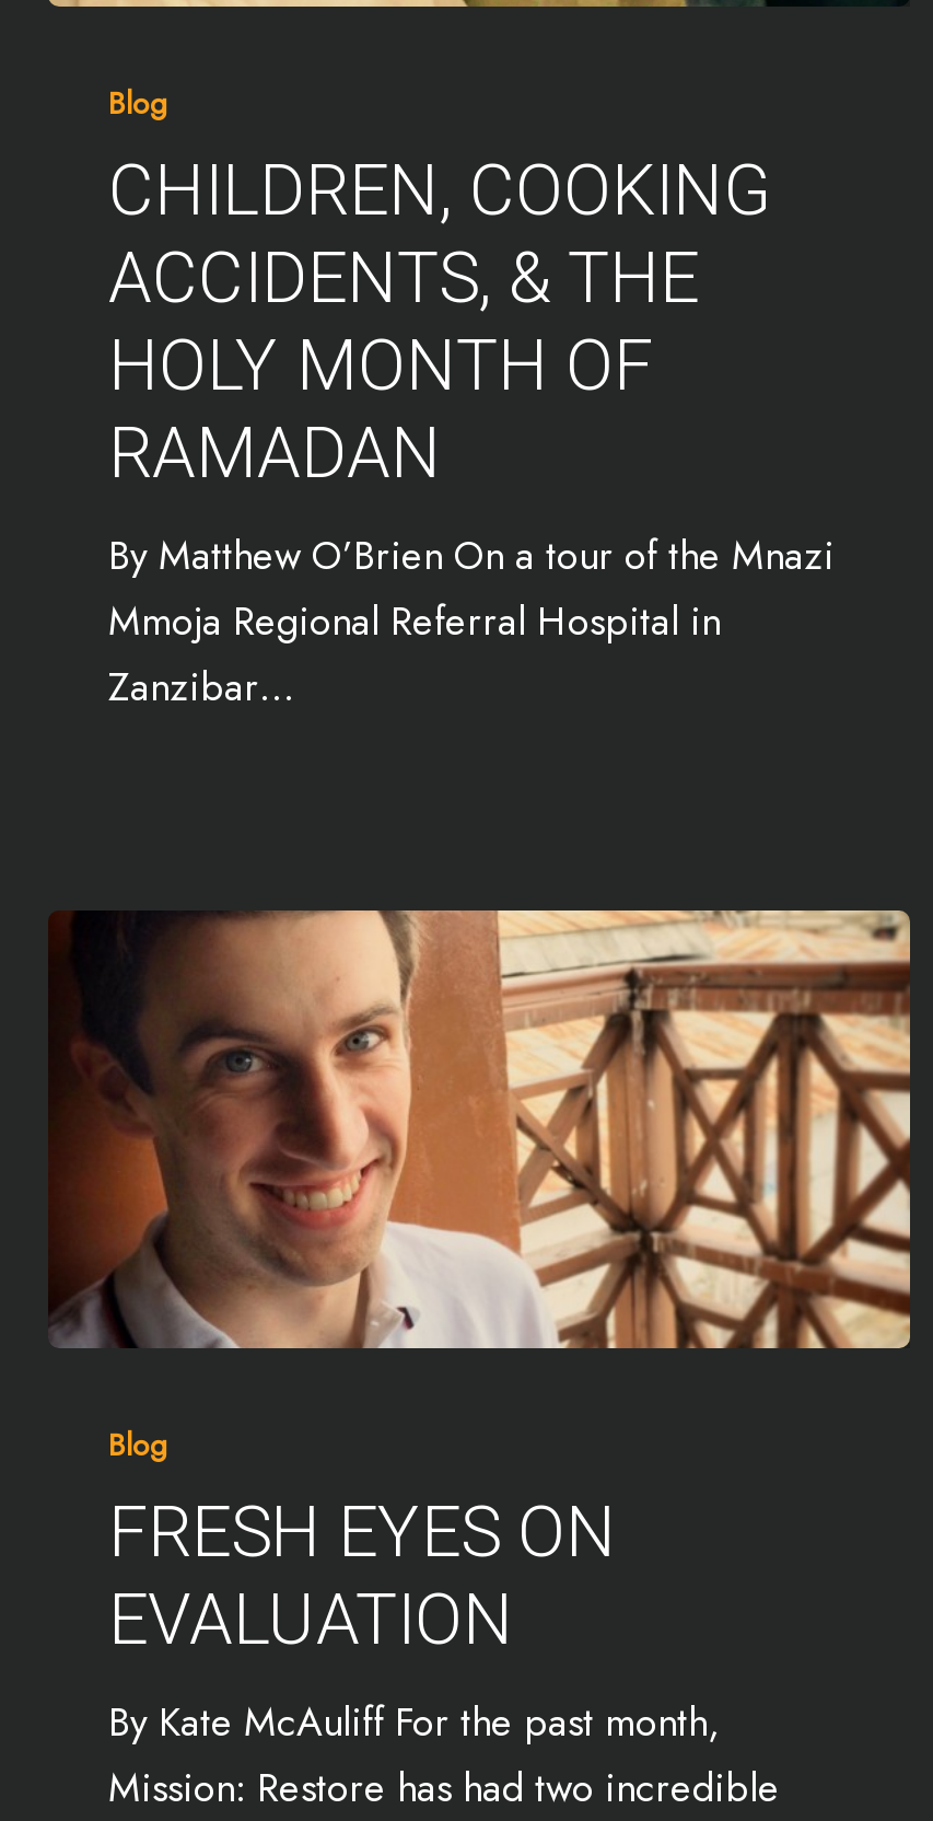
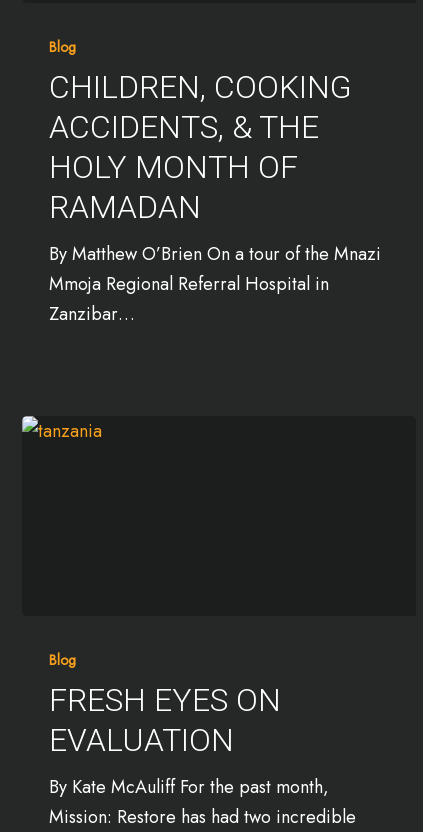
- [image]
